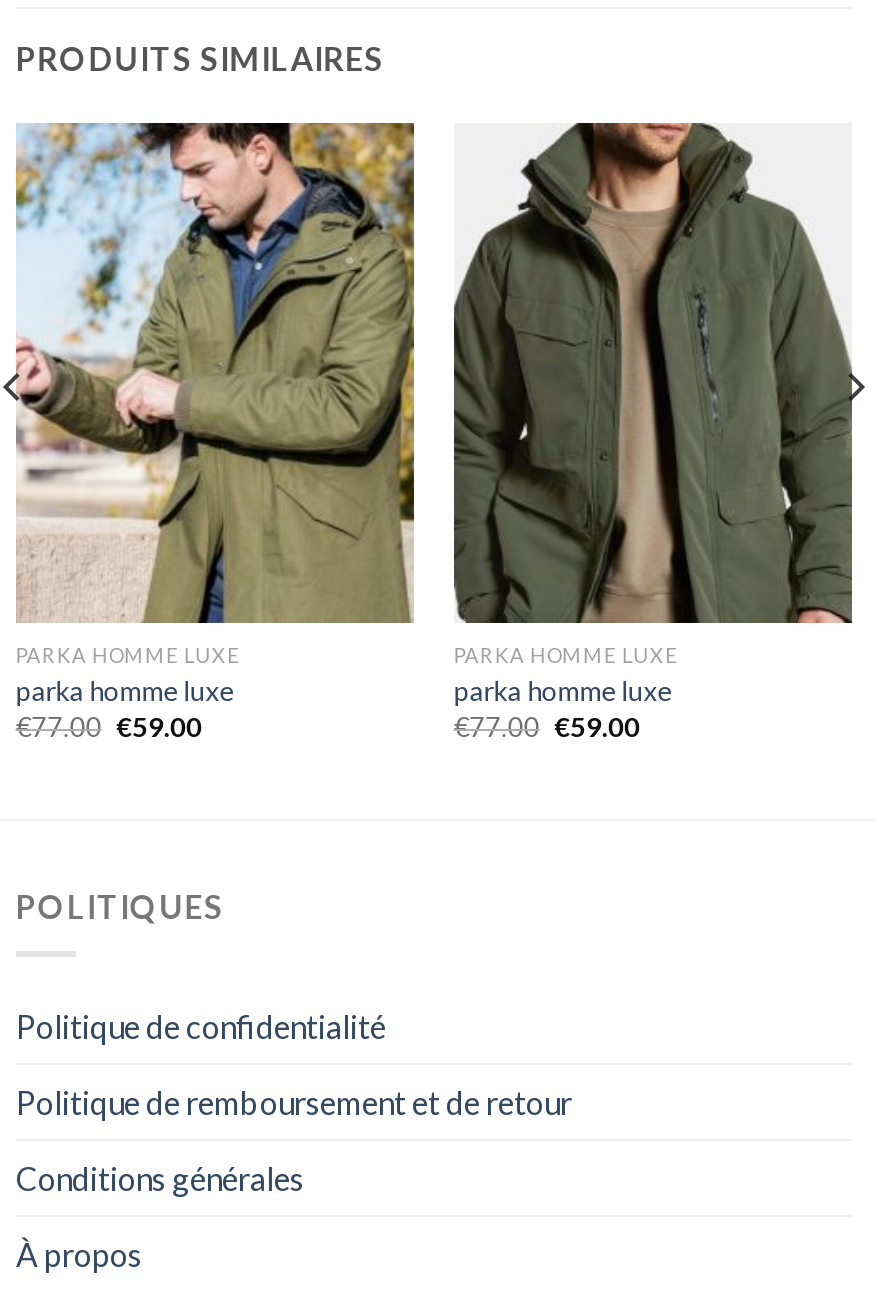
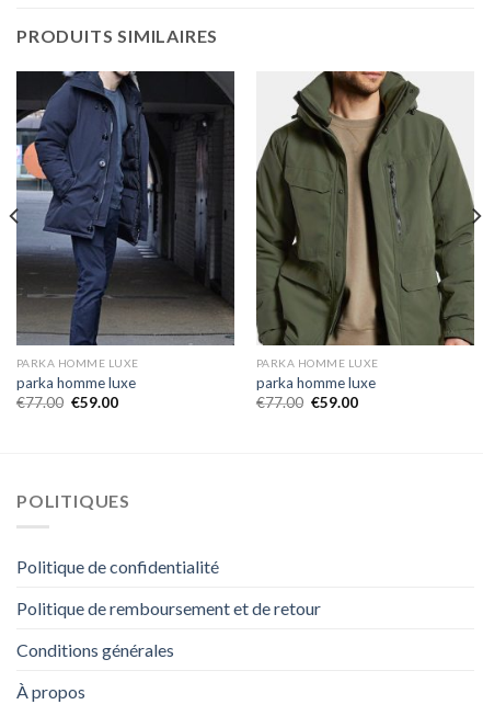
- [image]
+ [image]
